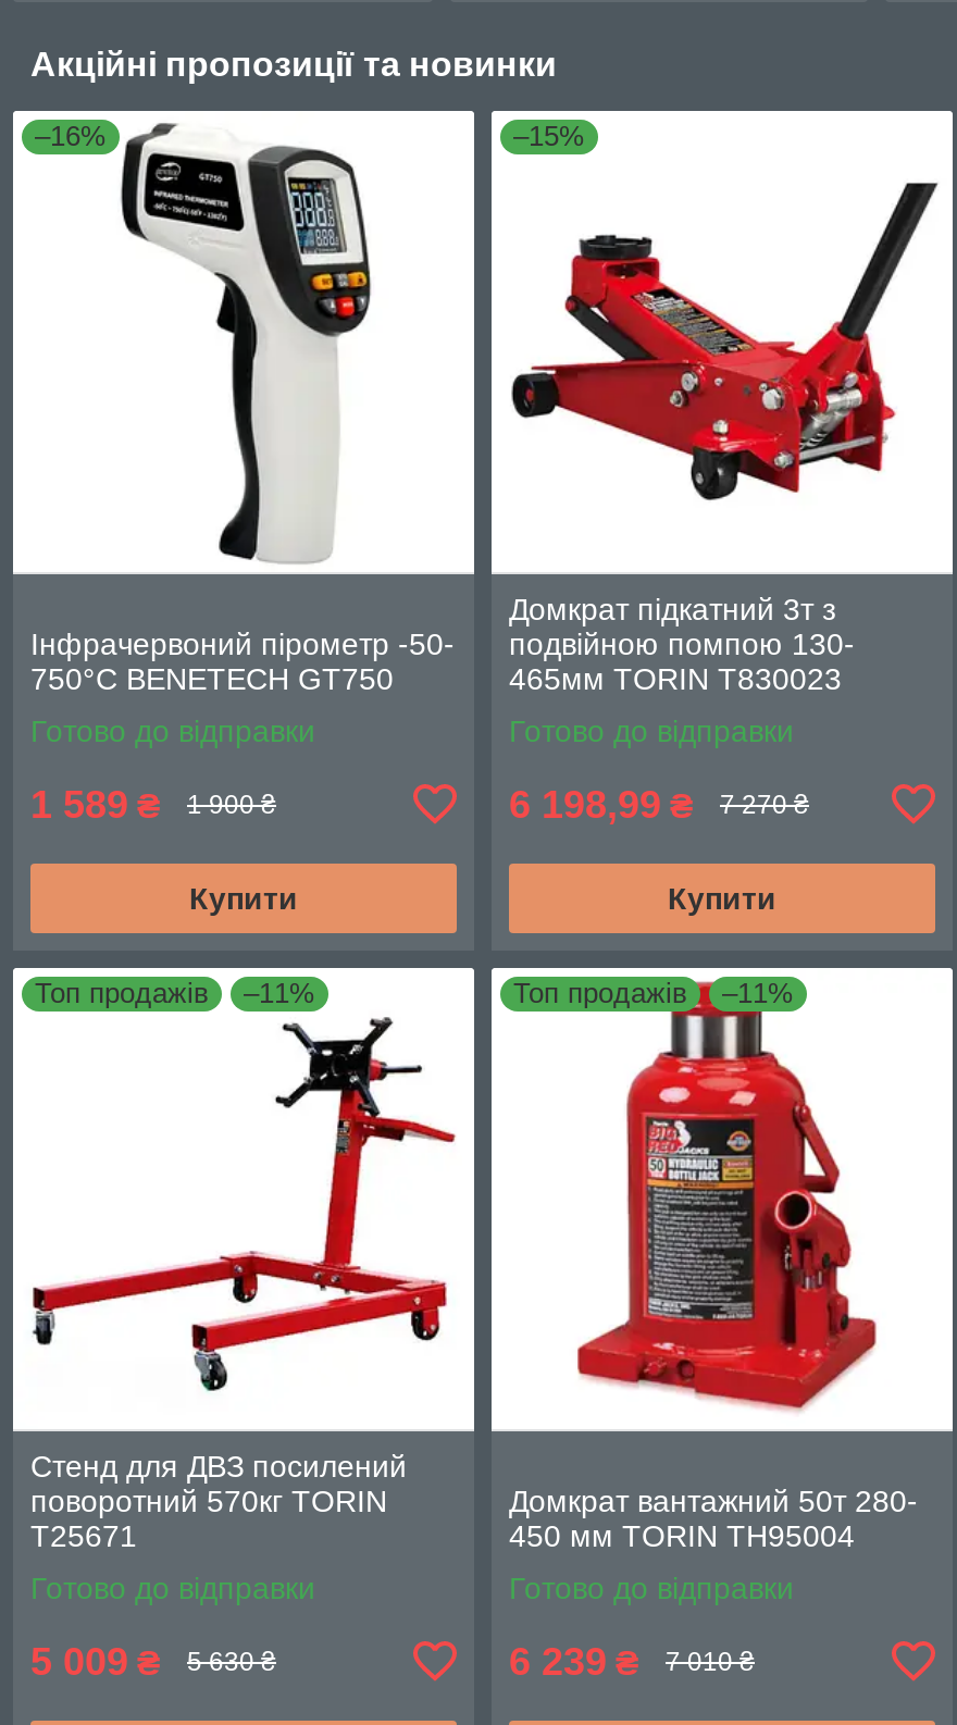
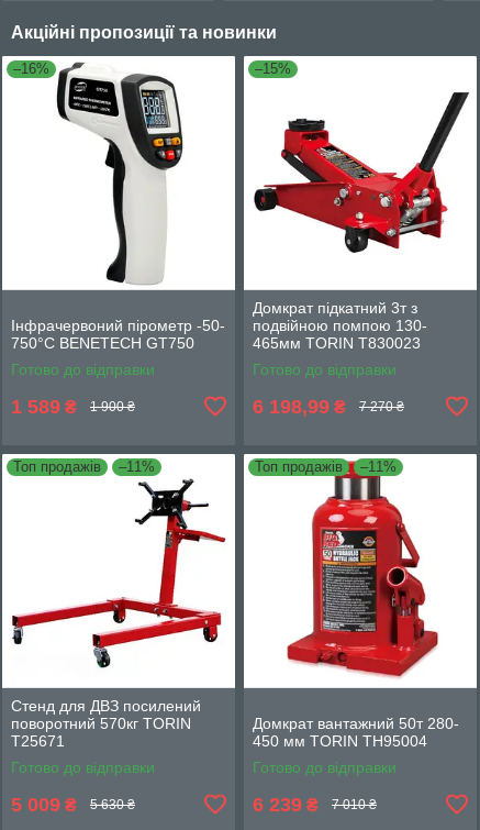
- Купити

- Купити
